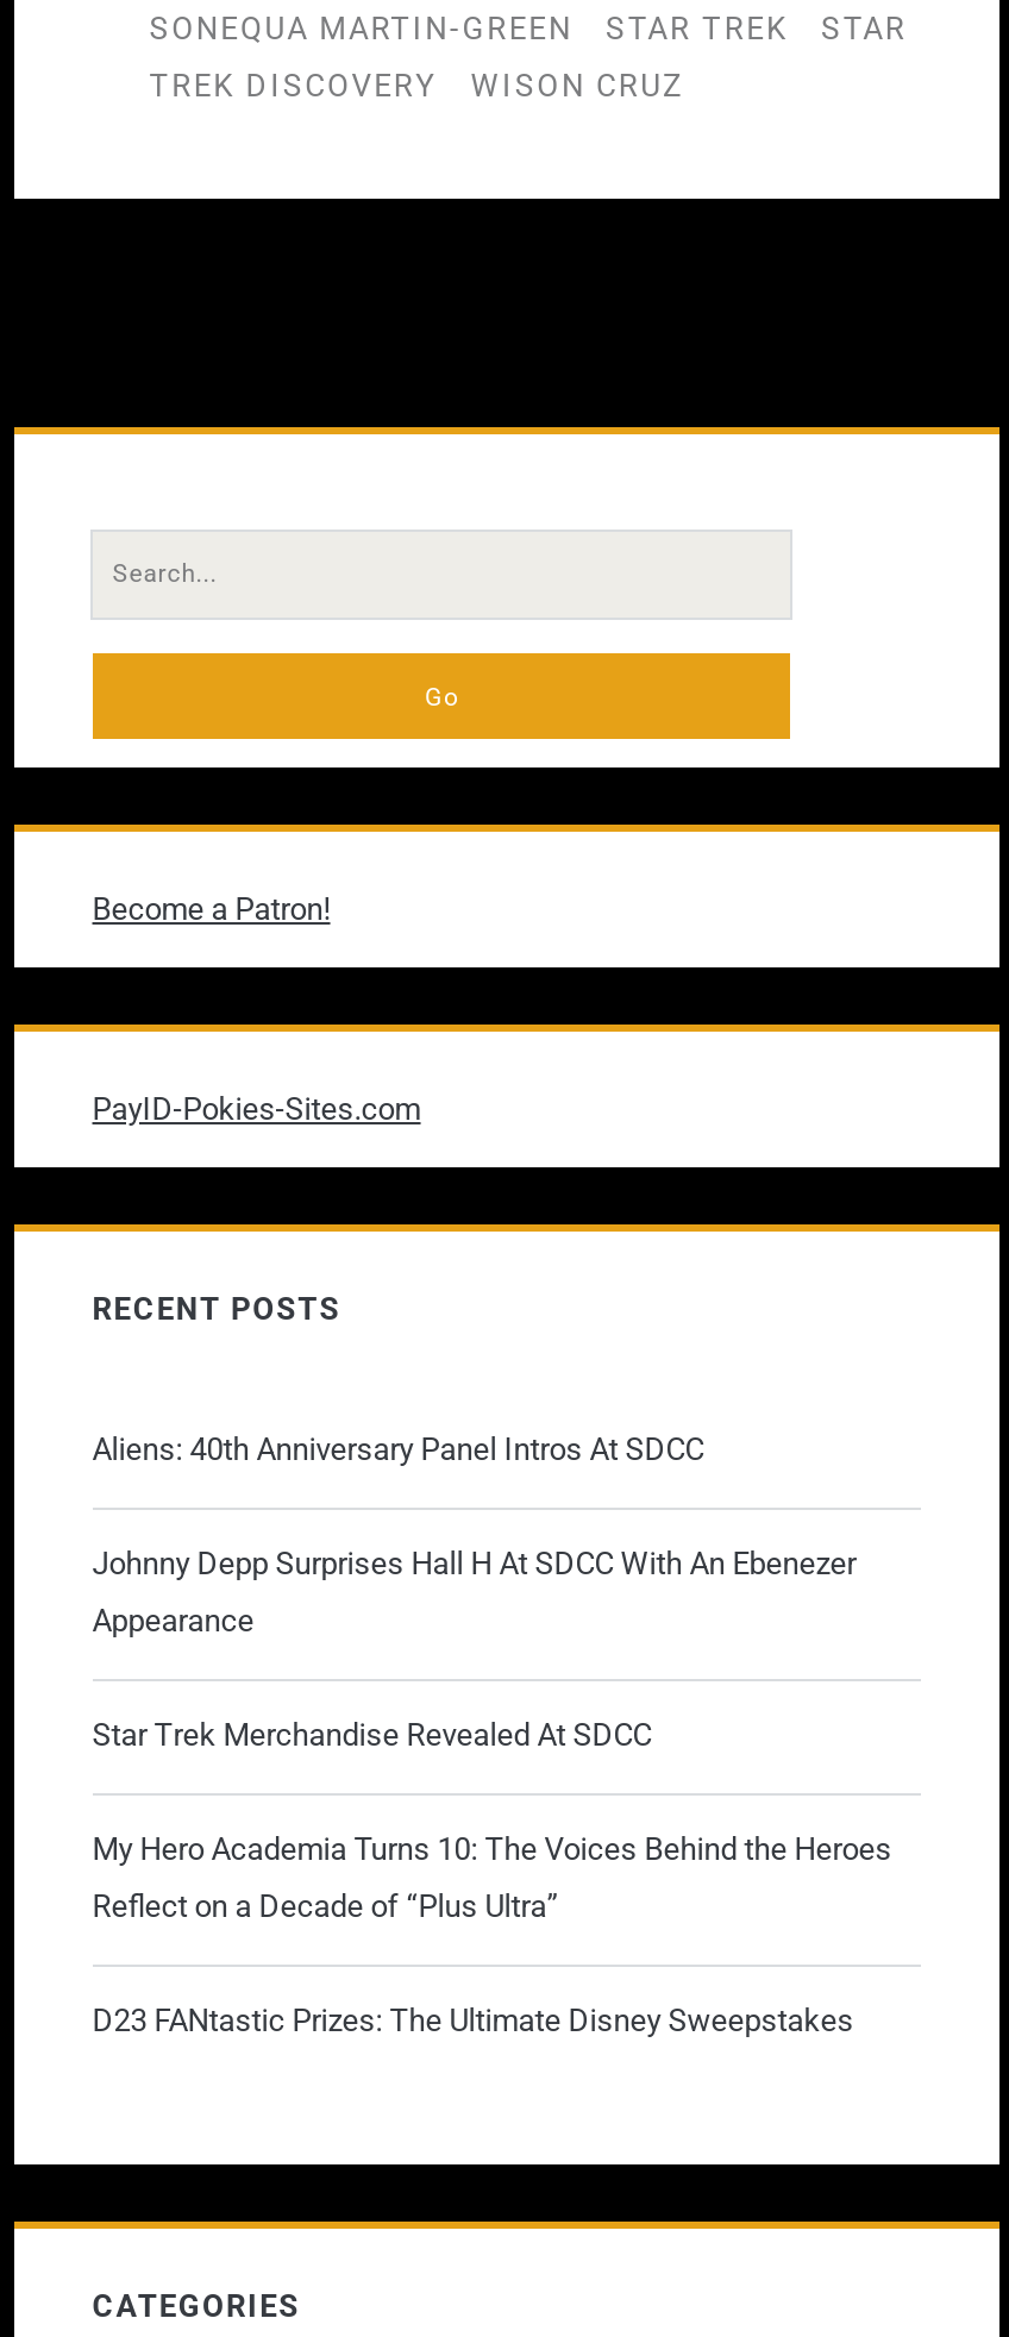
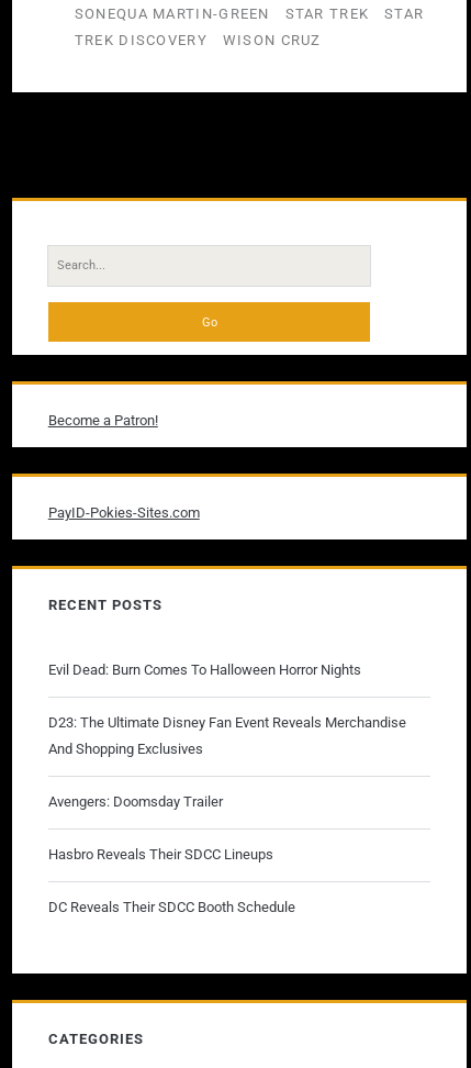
- Aliens: 40th Anniversary Panel Intros At SDCC
- Johnny Depp Surprises Hall H At SDCC With An Ebenezer
- Appearance
- Star Trek Merchandise Revealed At SDCC
- My Hero Academia Turns 10: The Voices Behind the Heroes
- Reflect on a Decade of “Plus Ultra”
- D23 FANtastic Prizes: The Ultimate Disney Sweepstakes
+ Evil Dead: Burn Comes To Halloween Horror Nights
+ D23: The Ultimate Disney Fan Event Reveals Merchandise
+ And Shopping Exclusives
+ Avengers: Doomsday Trailer
+ Hasbro Reveals Their SDCC Lineups
+ DC Reveals Their SDCC Booth Schedule
